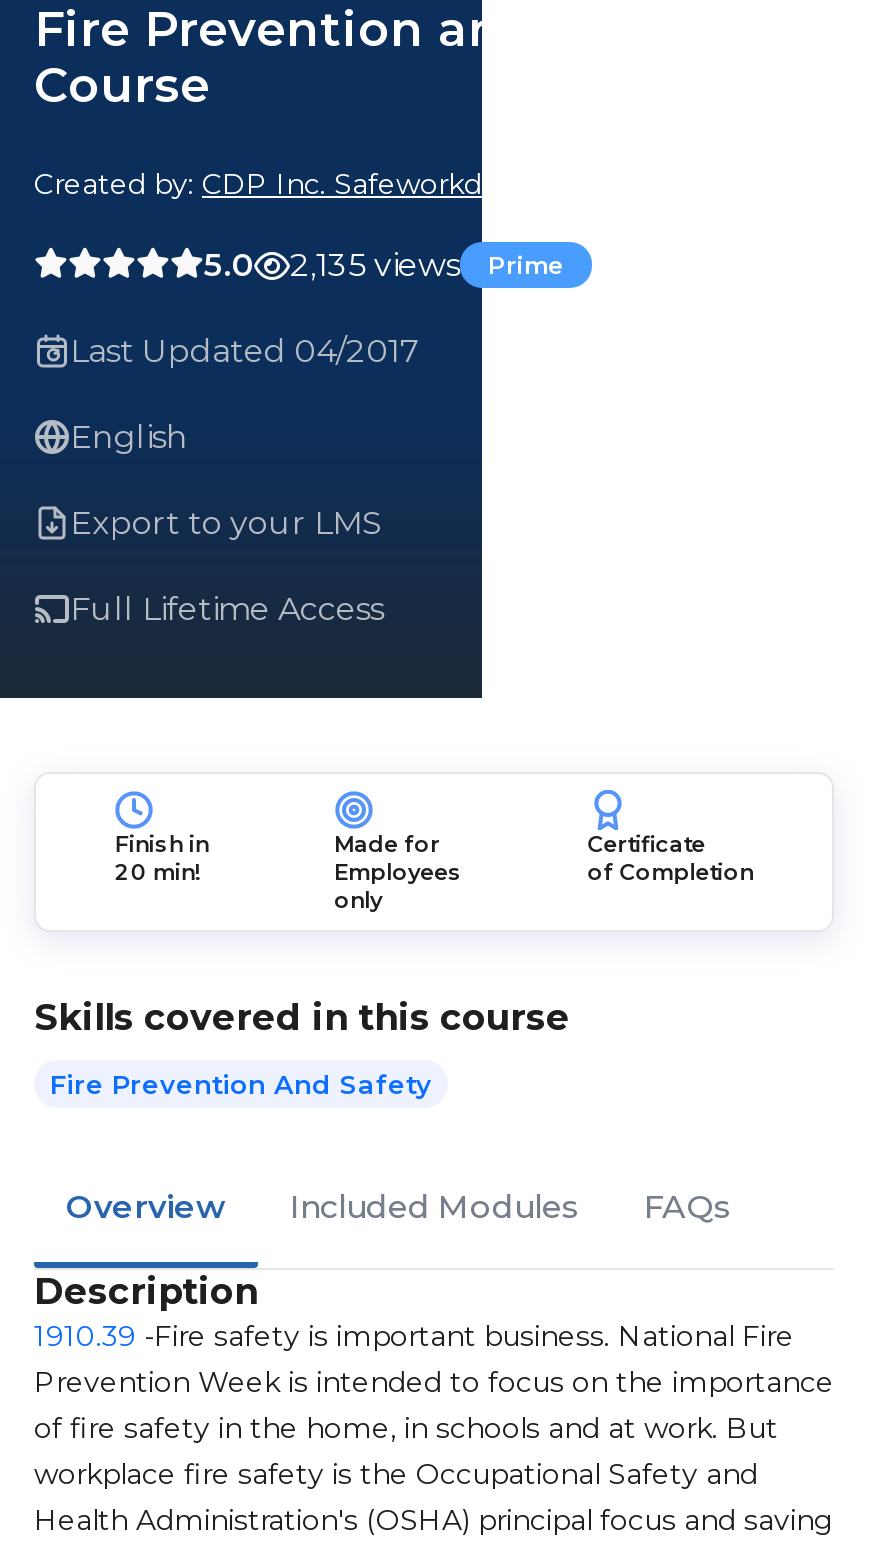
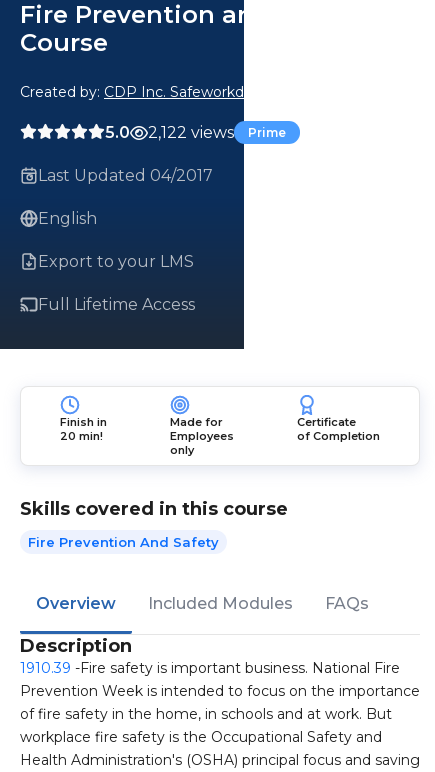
- 5.0 2,135 views Prime
+ 5.0 2,122 views Prime
